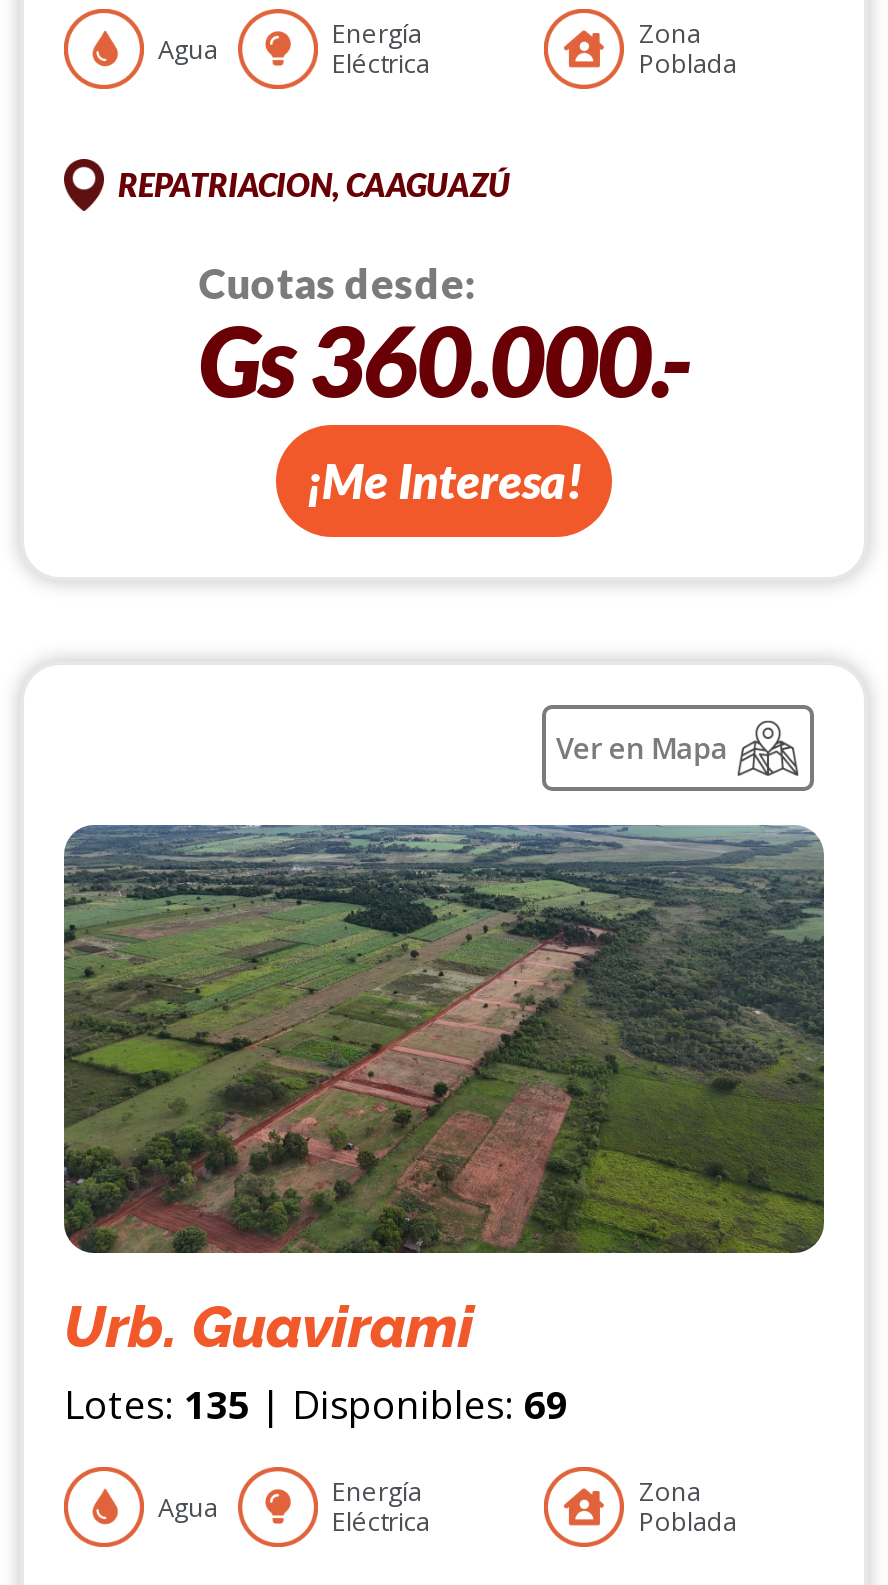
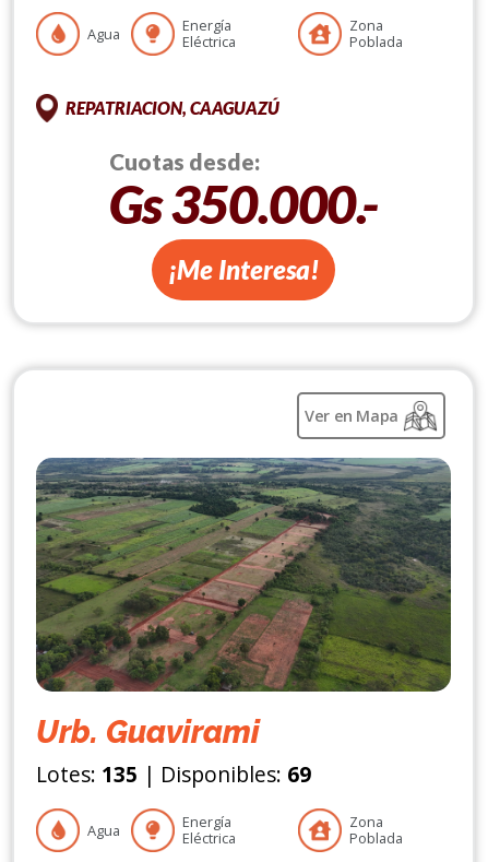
- Gs 360.000.-
+ Gs 350.000.-
